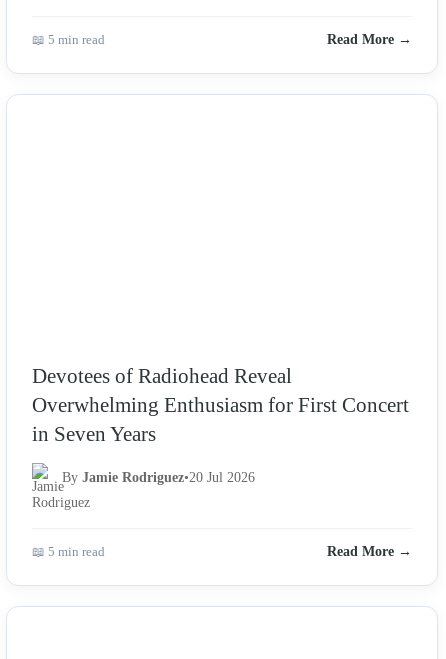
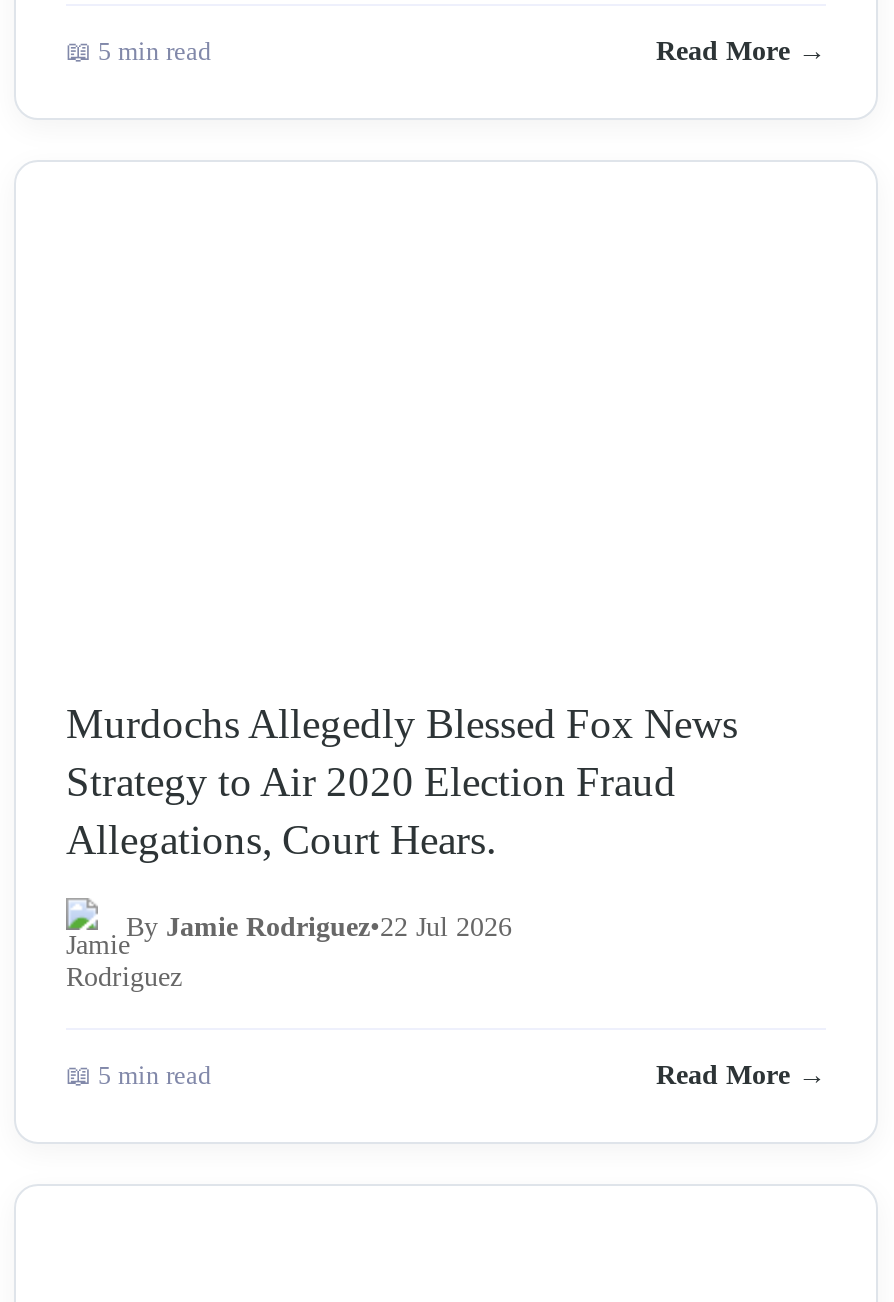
- Devotees of Radiohead Reveal
- Overwhelming Enthusiasm for First Concert
- in Seven Years
+ Murdochs Allegedly Blessed Fox News
+ Strategy to Air 2020 Election Fraud
+ Allegations, Court Hears.

- By Jamie Rodriguez•20 Jul 2026
+ By Jamie Rodriguez•22 Jul 2026
